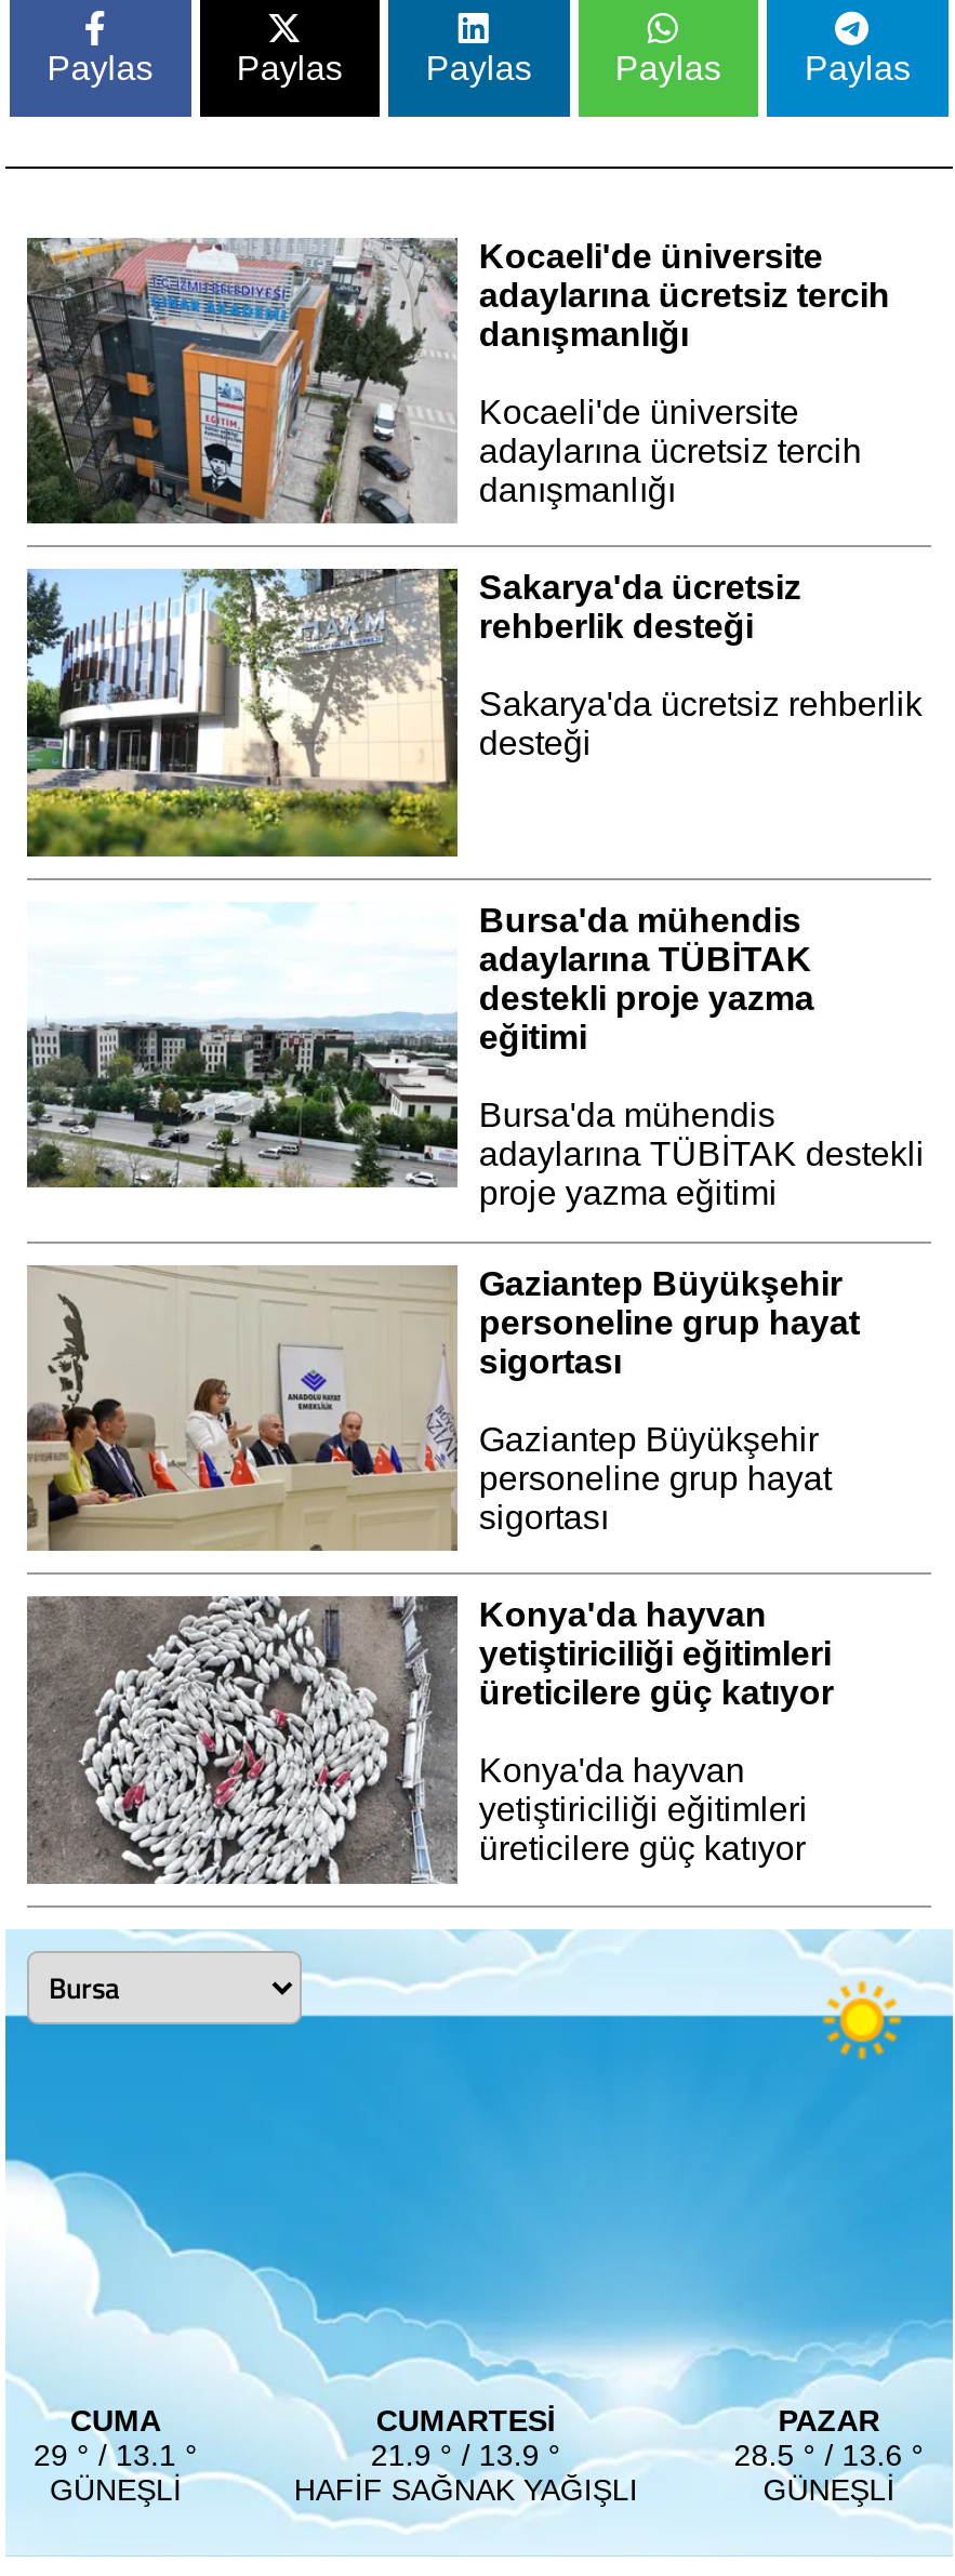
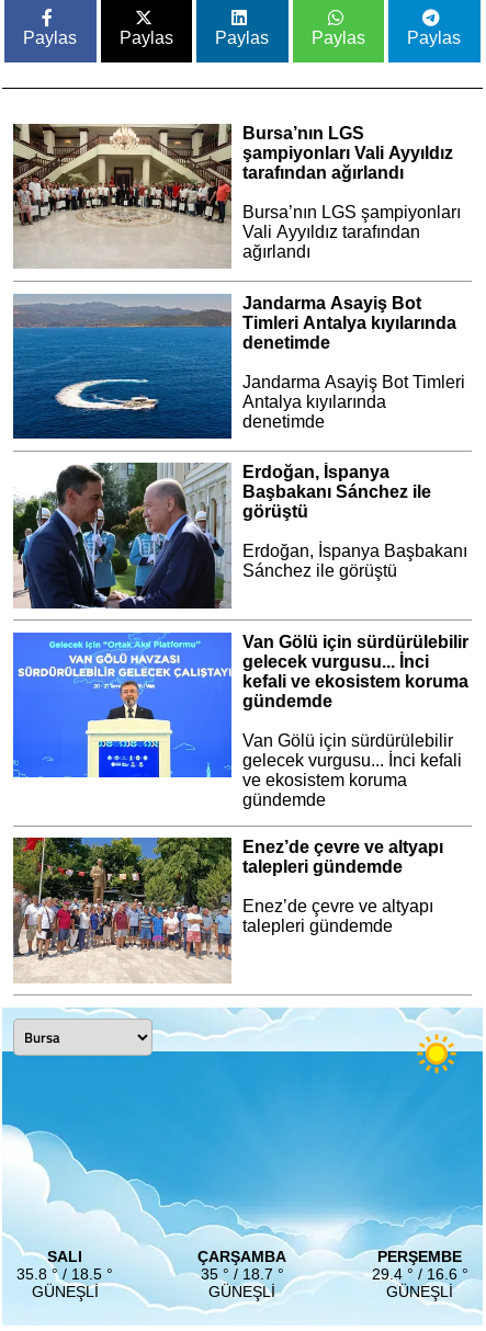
- [image]
- Kocaeli'de üniversite
- adaylarına ücretsiz tercih
- danışmanlığı
+ [image]
+ Bursa’nın LGS
+ şampiyonları Vali Ayyıldız
+ tarafından ağırlandı

- Kocaeli'de üniversite
- adaylarına ücretsiz tercih
- danışmanlığı
+ Bursa’nın LGS şampiyonları
+ Vali Ayyıldız tarafından
+ ağırlandı

- [image]
- Sakarya'da ücretsiz
- rehberlik desteği
+ [image]
+ Jandarma Asayiş Bot
+ Timleri Antalya kıyılarında
+ denetimde

- Sakarya'da ücretsiz rehberlik
- desteği
+ Jandarma Asayiş Bot Timleri
+ Antalya kıyılarında
+ denetimde

- [image]
- Bursa'da mühendis
- adaylarına TÜBİTAK
- destekli proje yazma
- eğitimi
+ [image]
+ Erdoğan, İspanya
+ Başbakanı Sánchez ile
+ görüştü

- Bursa'da mühendis
- adaylarına TÜBİTAK destekli
- proje yazma eğitimi
+ Erdoğan, İspanya Başbakanı
+ Sánchez ile görüştü

- [image]
- Gaziantep Büyükşehir
- personeline grup hayat
- sigortası
+ [image]
+ Van Gölü için sürdürülebilir
+ gelecek vurgusu... İnci
+ kefali ve ekosistem koruma
+ gündemde

- Gaziantep Büyükşehir
- personeline grup hayat
- sigortası
+ Van Gölü için sürdürülebilir
+ gelecek vurgusu... İnci kefali
+ ve ekosistem koruma
+ gündemde

- [image]
- Konya'da hayvan
- yetiştiriciliği eğitimleri
- üreticilere güç katıyor
+ [image]
+ Enez’de çevre ve altyapı
+ talepleri gündemde

- Konya'da hayvan
- yetiştiriciliği eğitimleri
- üreticilere güç katıyor
+ Enez’de çevre ve altyapı
+ talepleri gündemde

- CUMA
- 29 ° / 13.1 °
+ SALI
+ 35.8 ° / 18.5 °

- CUMARTESI
- 21.9 ° / 13.9 °
- HAFIF SAĞNAK YAĞIŞLI
+ ÇARŞAMBA
+ 35 ° / 18.7 °
+ GÜNEŞLI

- PAZAR
- 28.5 ° / 13.6 °
+ PERŞEMBE
+ 29.4 ° / 16.6 °
